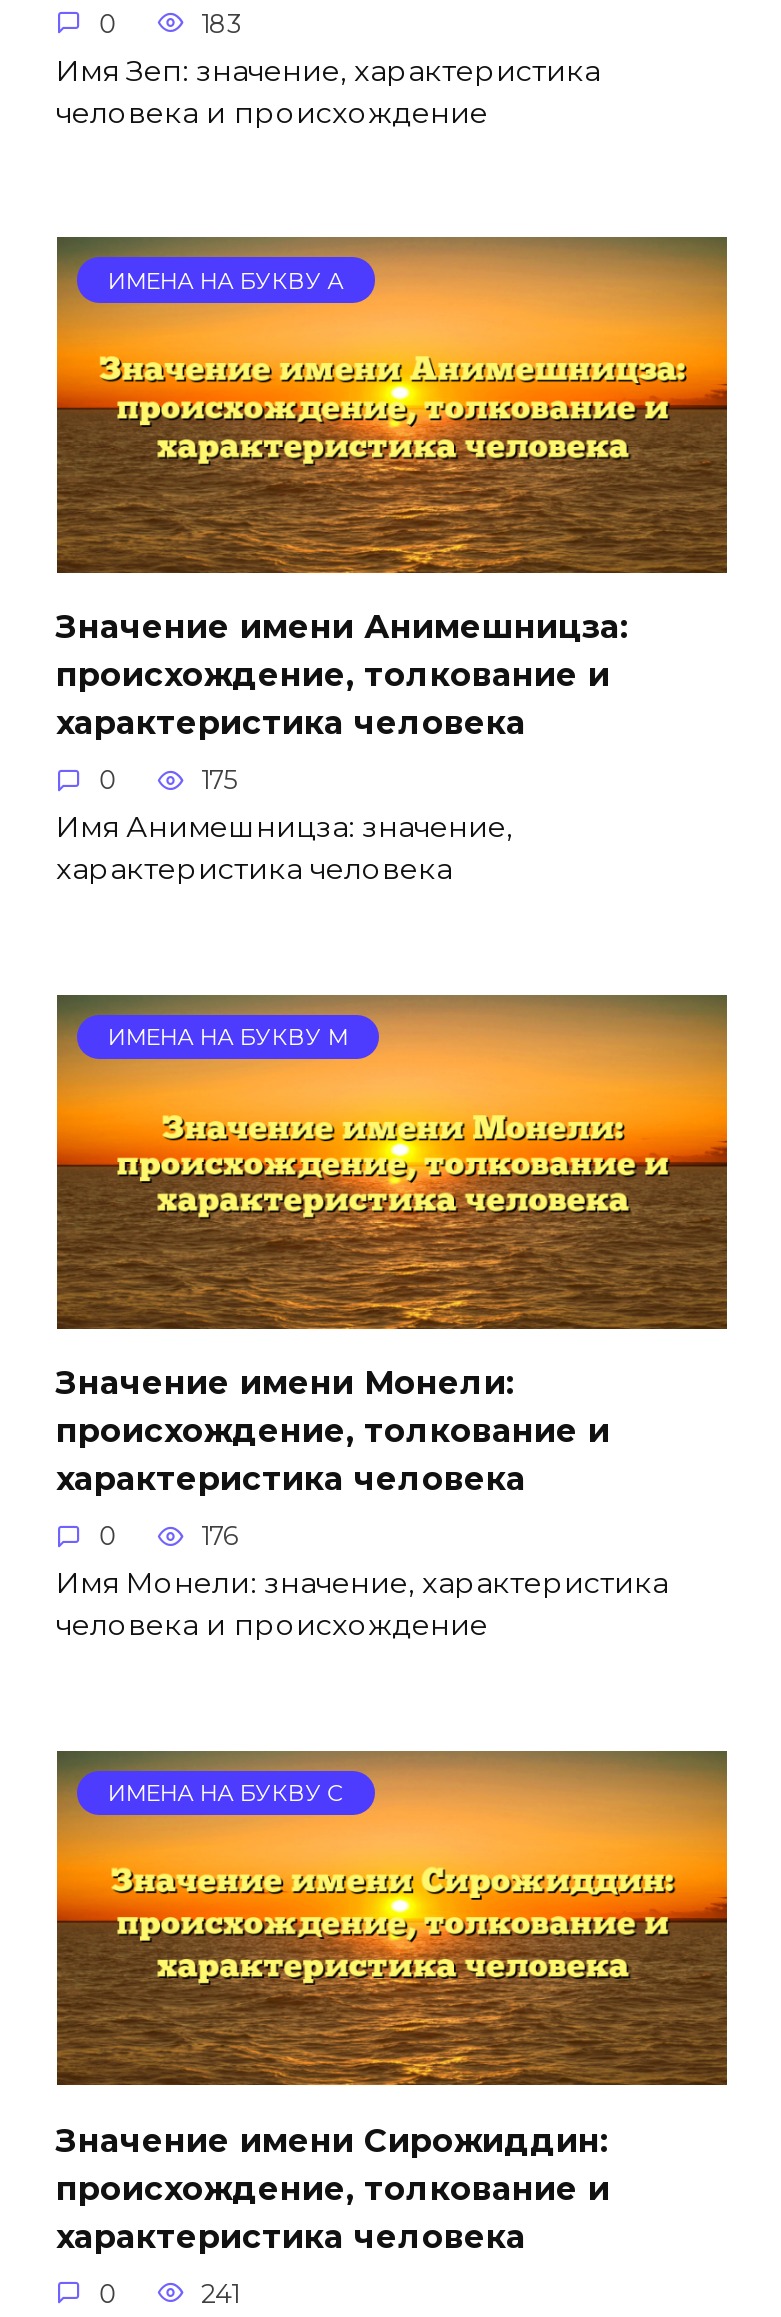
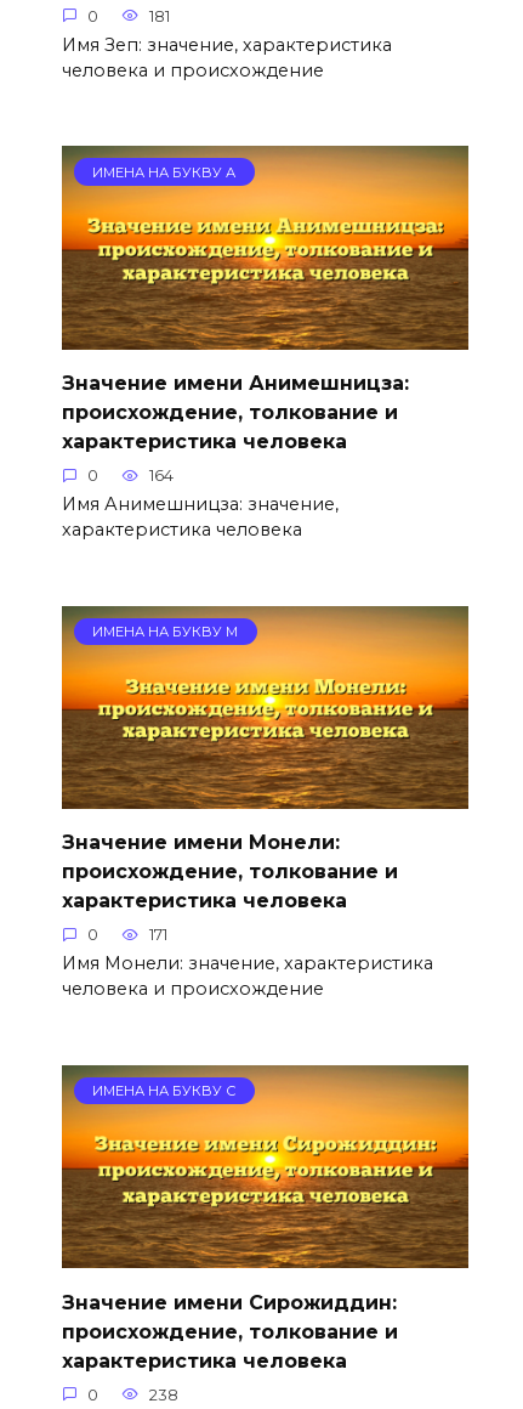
- 183
+ 181

- 175
+ 164

- 176
+ 171

- 241
+ 238
